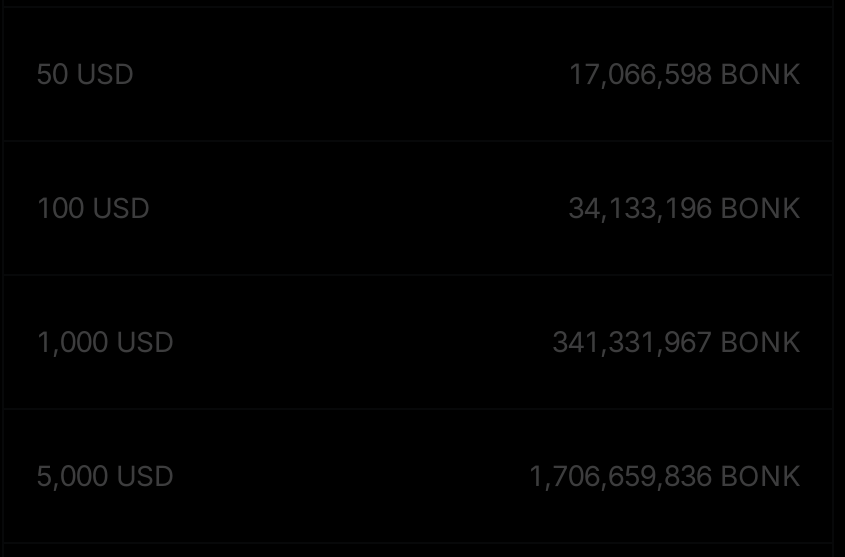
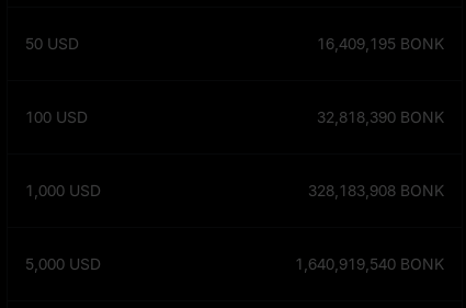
- 17,066,598 BONK
+ 16,409,195 BONK

- 34,133,196 BONK
+ 32,818,390 BONK

- 341,331,967 BONK
+ 328,183,908 BONK

- 1,706,659,836 BONK
+ 1,640,919,540 BONK
